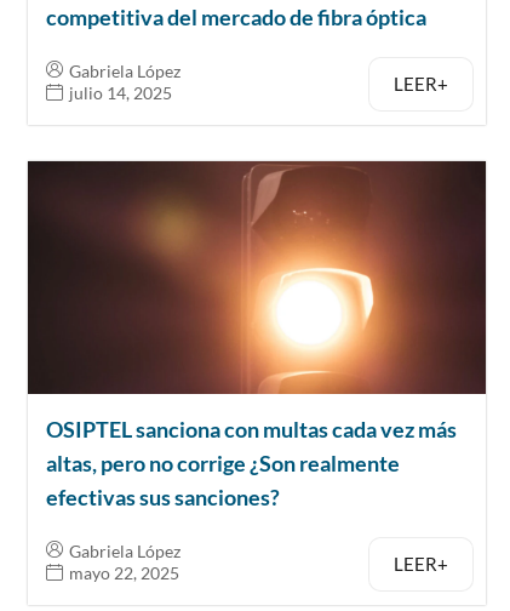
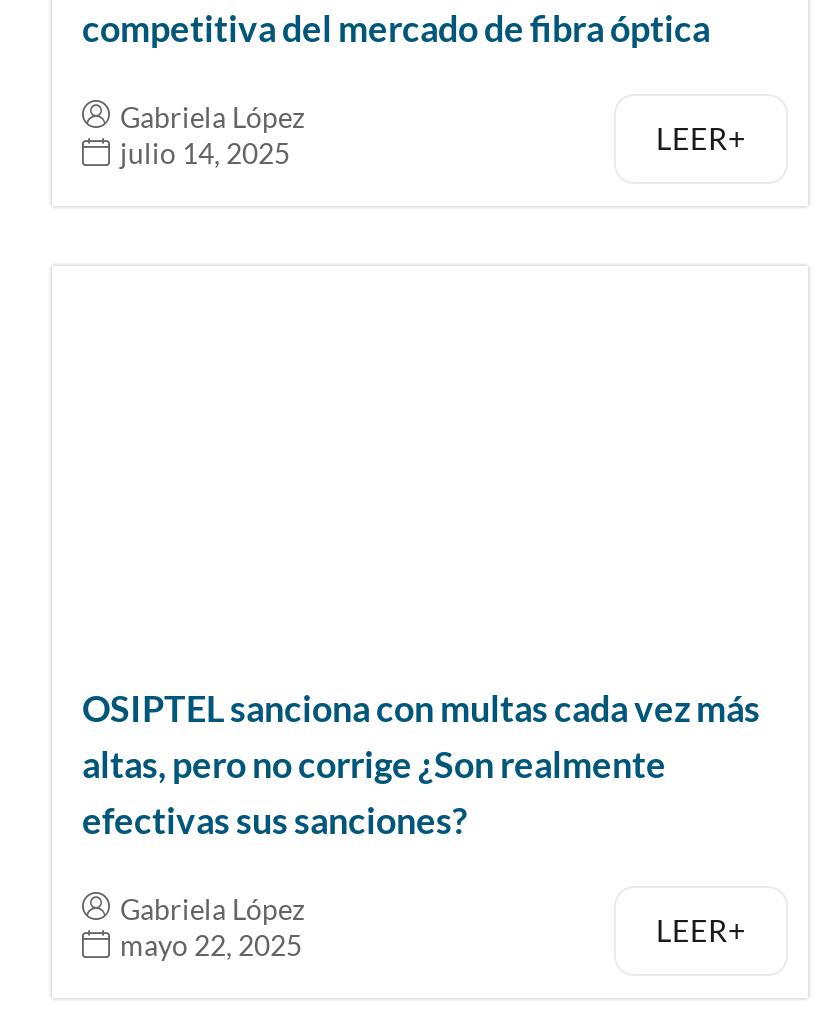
- [image]
